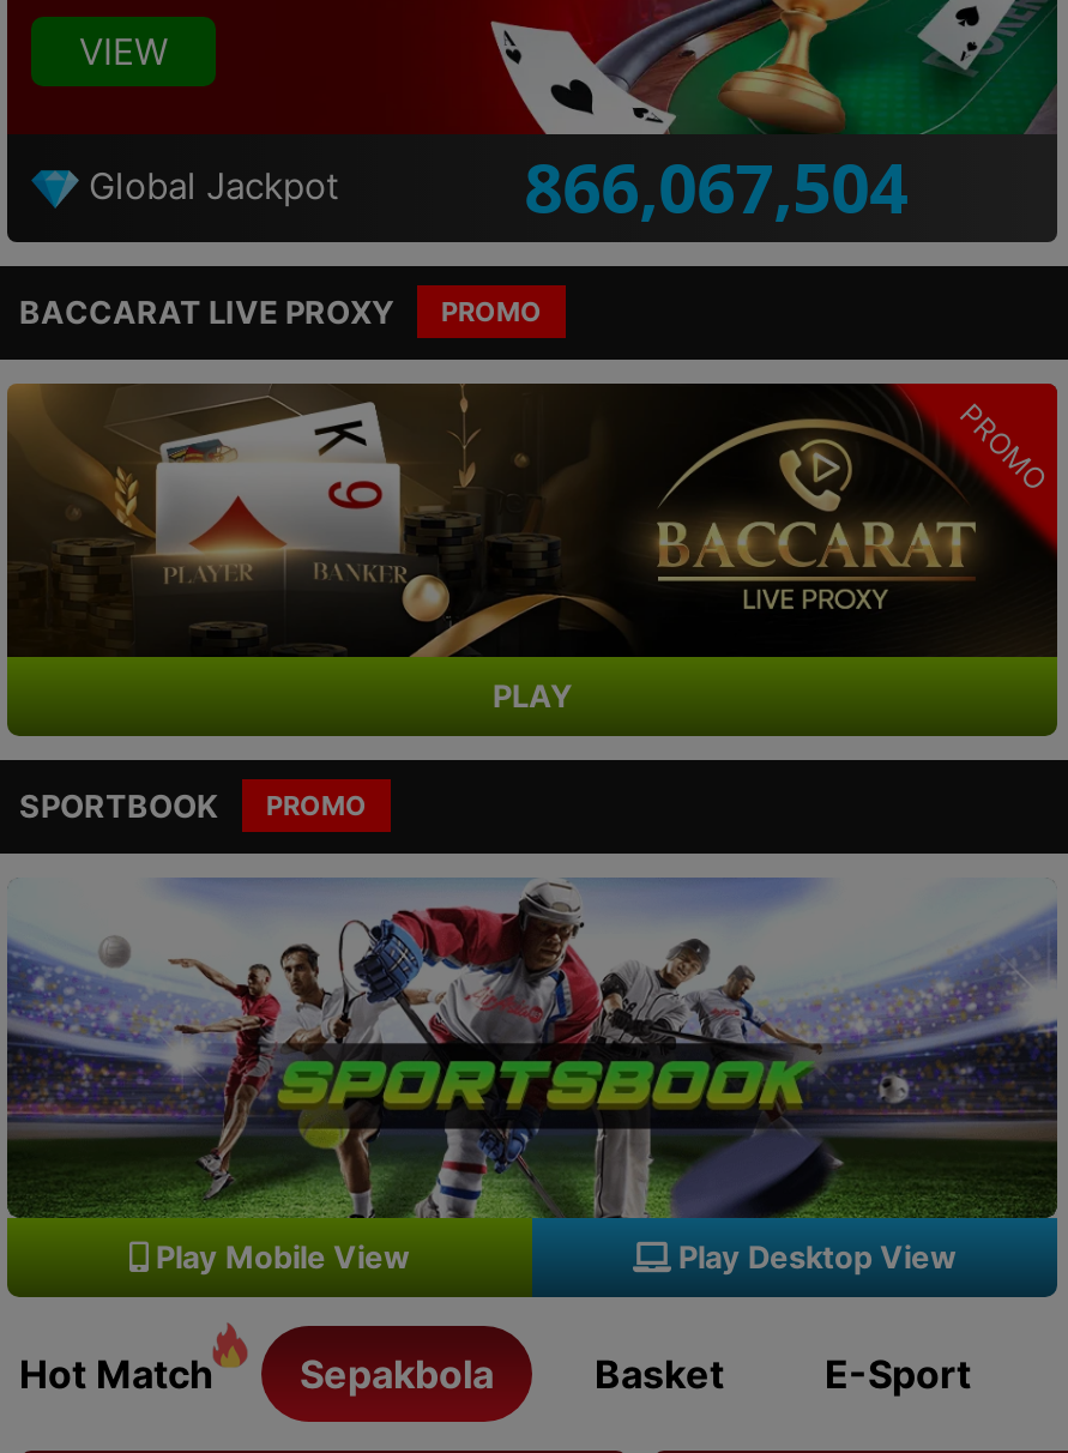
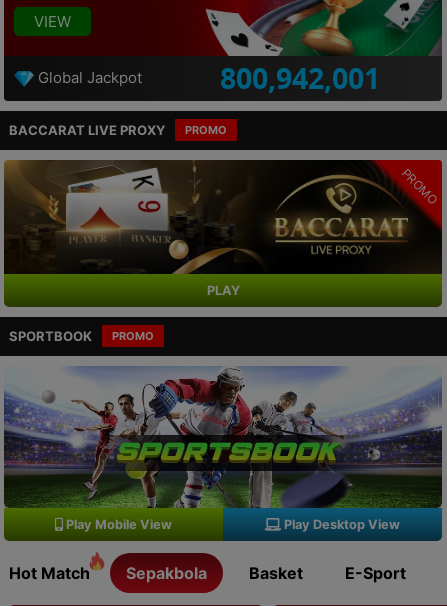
- 866,067,504
+ 800,942,001
